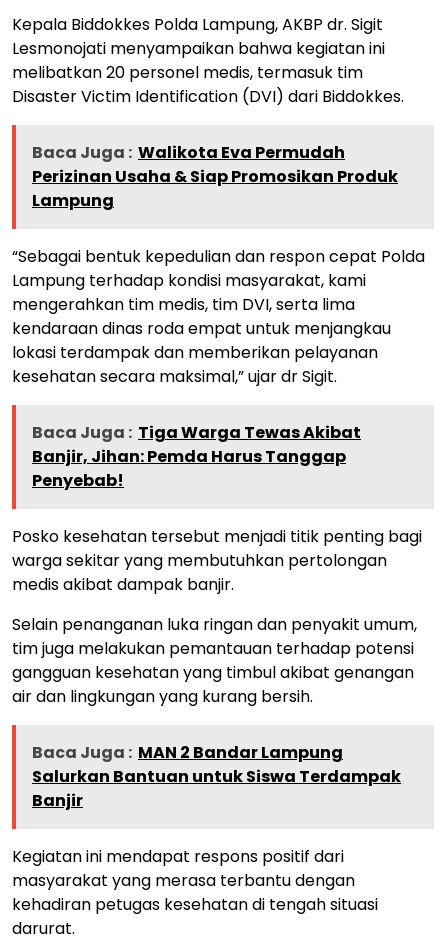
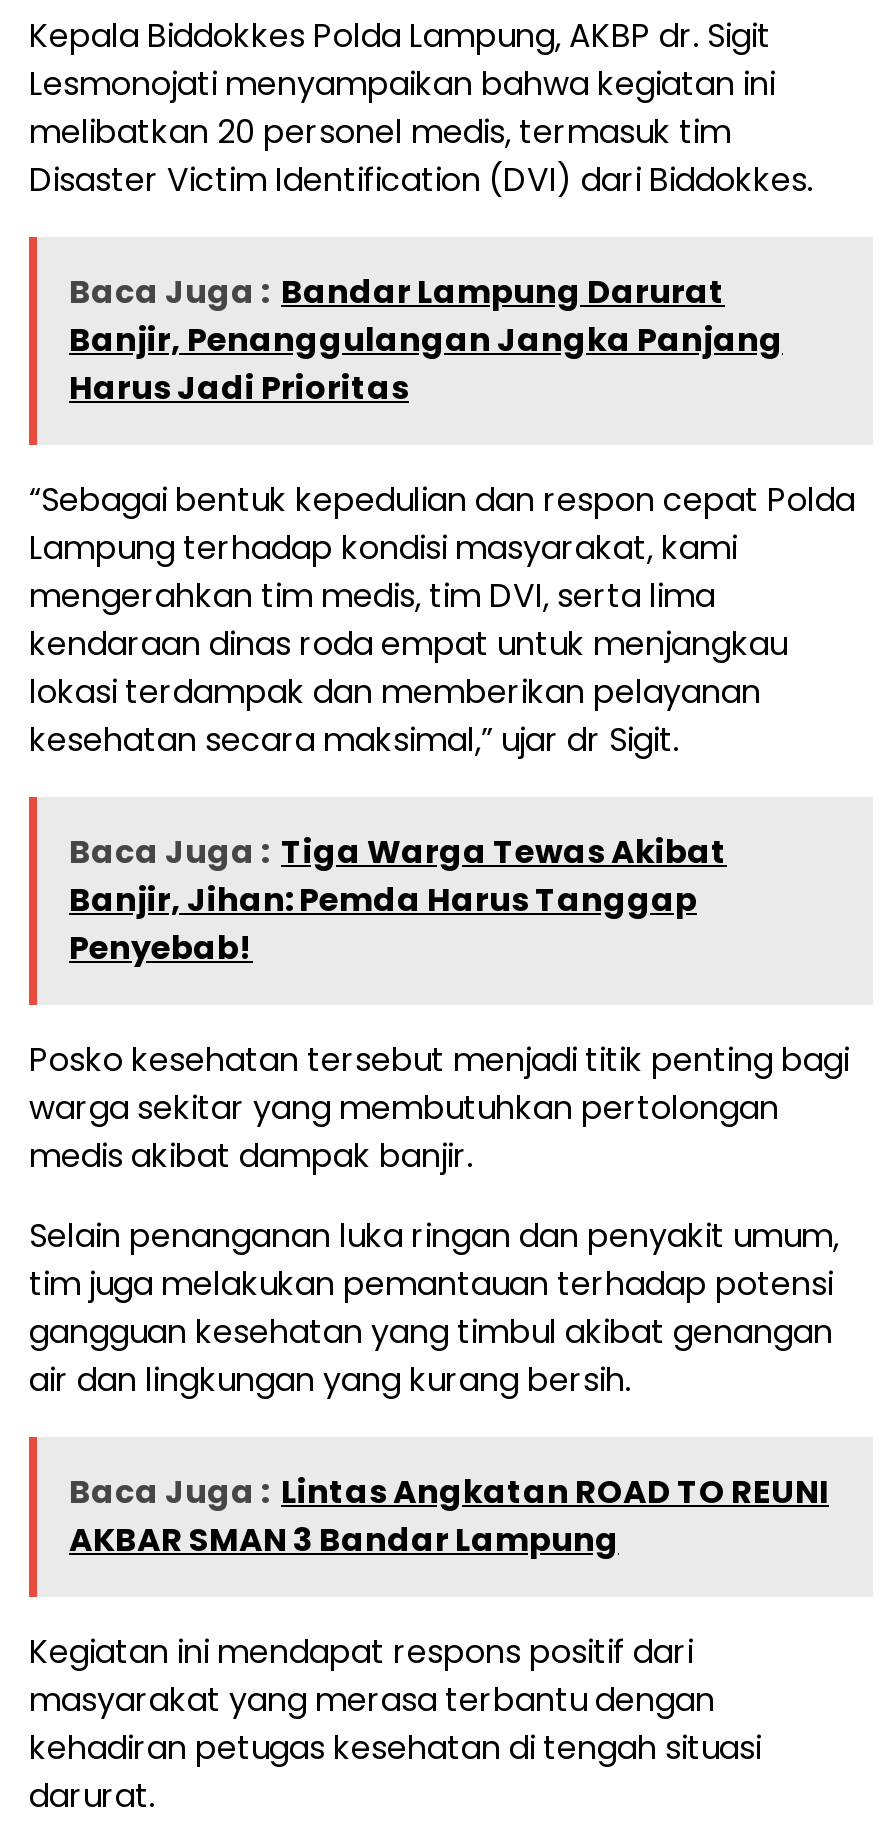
- Baca Juga : Walikota Eva Permudah
- Perizinan Usaha & Siap Promosikan Produk
- Lampung
+ Baca Juga : Bandar Lampung Darurat
+ Banjir, Penanggulangan Jangka Panjang
+ Harus Jadi Prioritas

- Baca Juga : MAN 2 Bandar Lampung
- Salurkan Bantuan untuk Siswa Terdampak
- Banjir
+ Baca Juga : Lintas Angkatan ROAD TO REUNI
+ AKBAR SMAN 3 Bandar Lampung
